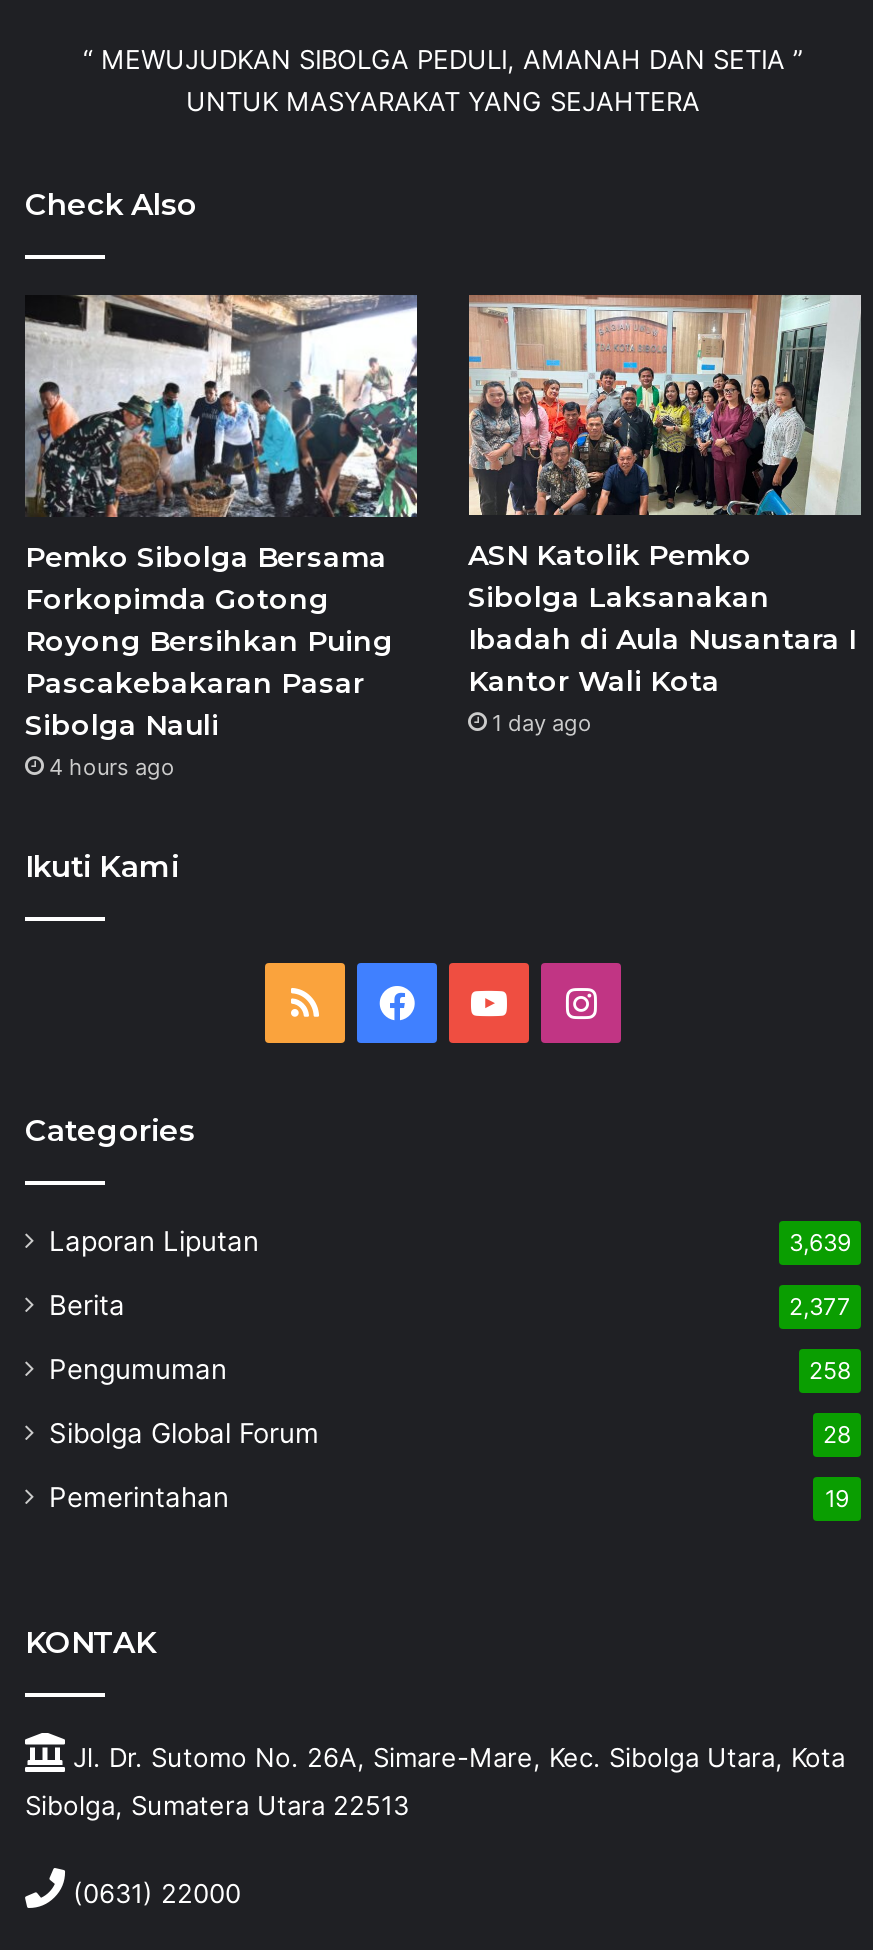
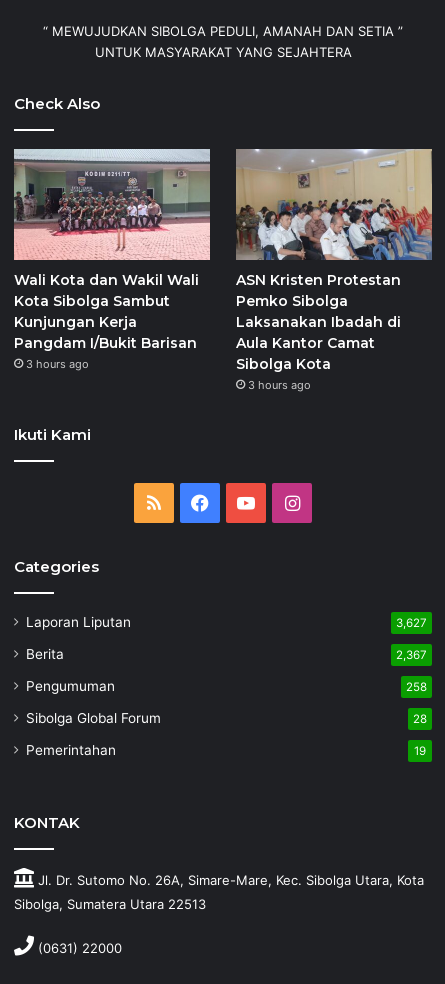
- [image]
- Pemko Sibolga Bersama
- Forkopimda Gotong
- Royong Bersihkan Puing
- Pascakebakaran Pasar
- Sibolga Nauli
- 4 hours ago
+ [image]
+ Wali Kota dan Wakil Wali
+ Kota Sibolga Sambut
+ Kunjungan Kerja
+ Pangdam I/Bukit Barisan
+ 3 hours ago

- [image]
- ASN Katolik Pemko
- Sibolga Laksanakan
- Ibadah di Aula Nusantara I
- Kantor Wali Kota
- 1 day ago
+ [image]
+ ASN Kristen Protestan
+ Pemko Sibolga
+ Laksanakan Ibadah di
+ Aula Kantor Camat
+ Sibolga Kota
+ 3 hours ago

- 3,639
+ 3,627

- 2,377
+ 2,367
